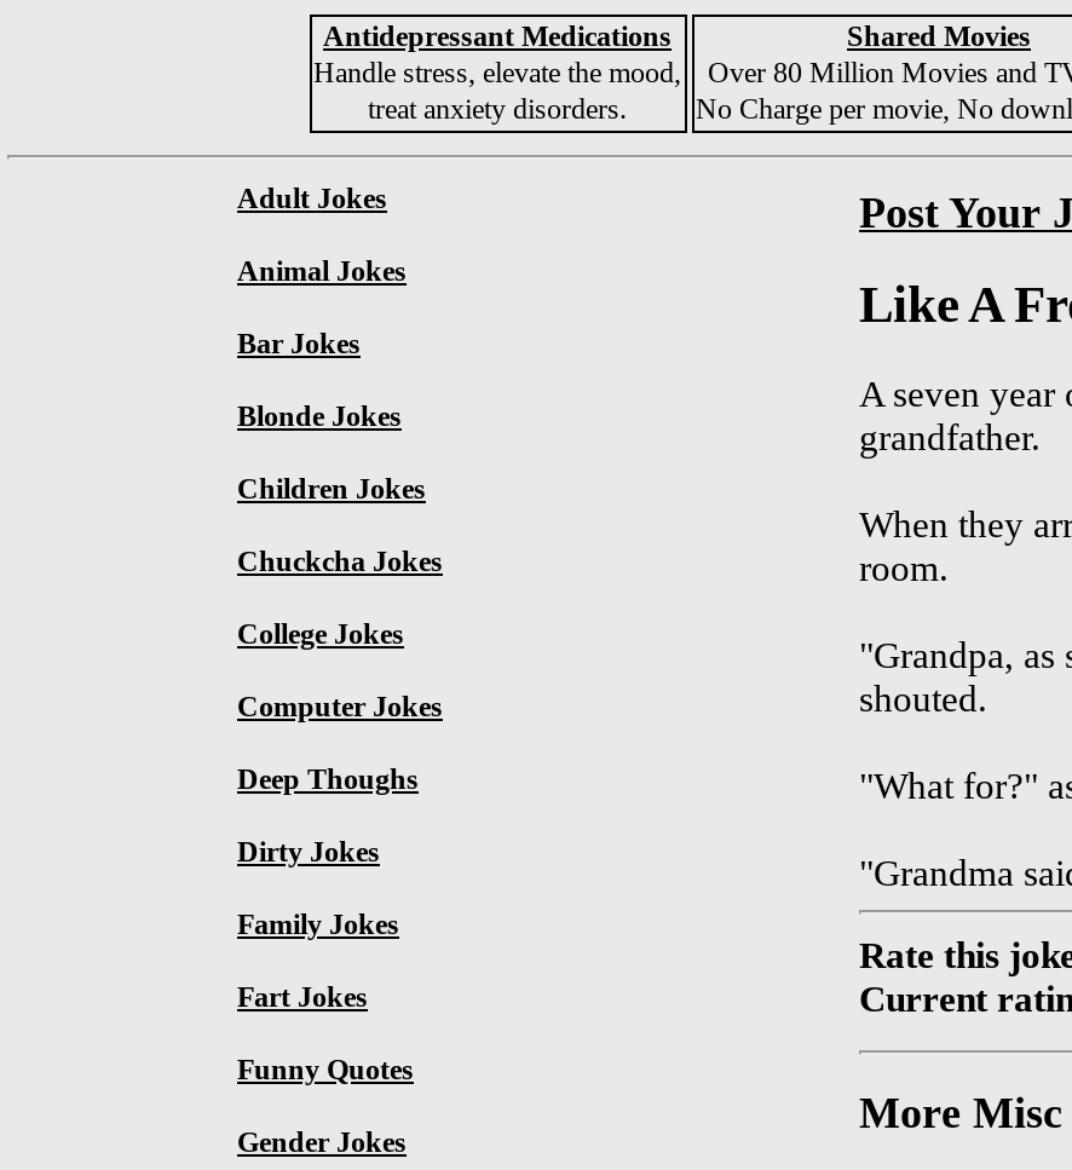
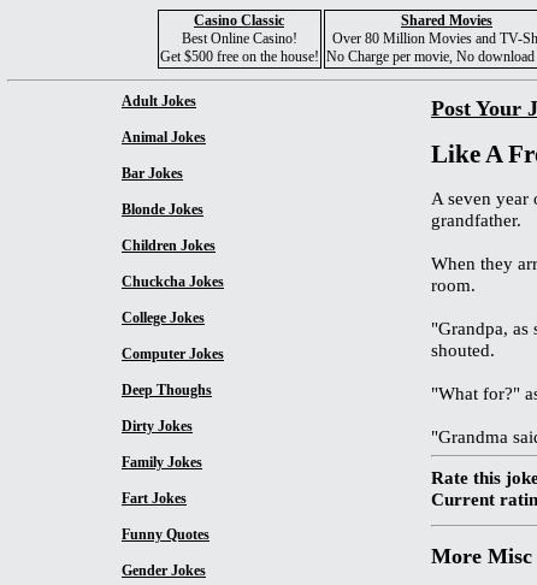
- Antidepressant Medications
- Handle stress, elevate the mood,
- treat anxiety disorders.
+ Casino Classic
+ Best Online Casino!
+ Get $500 free on the house!
